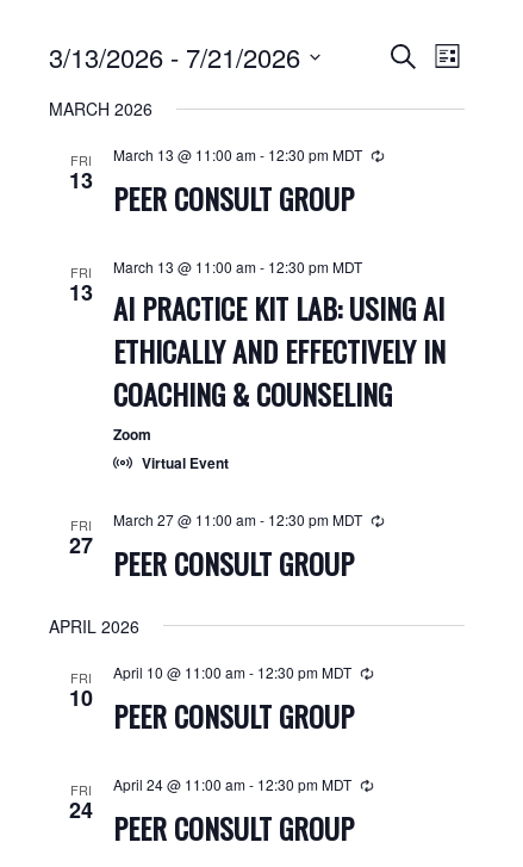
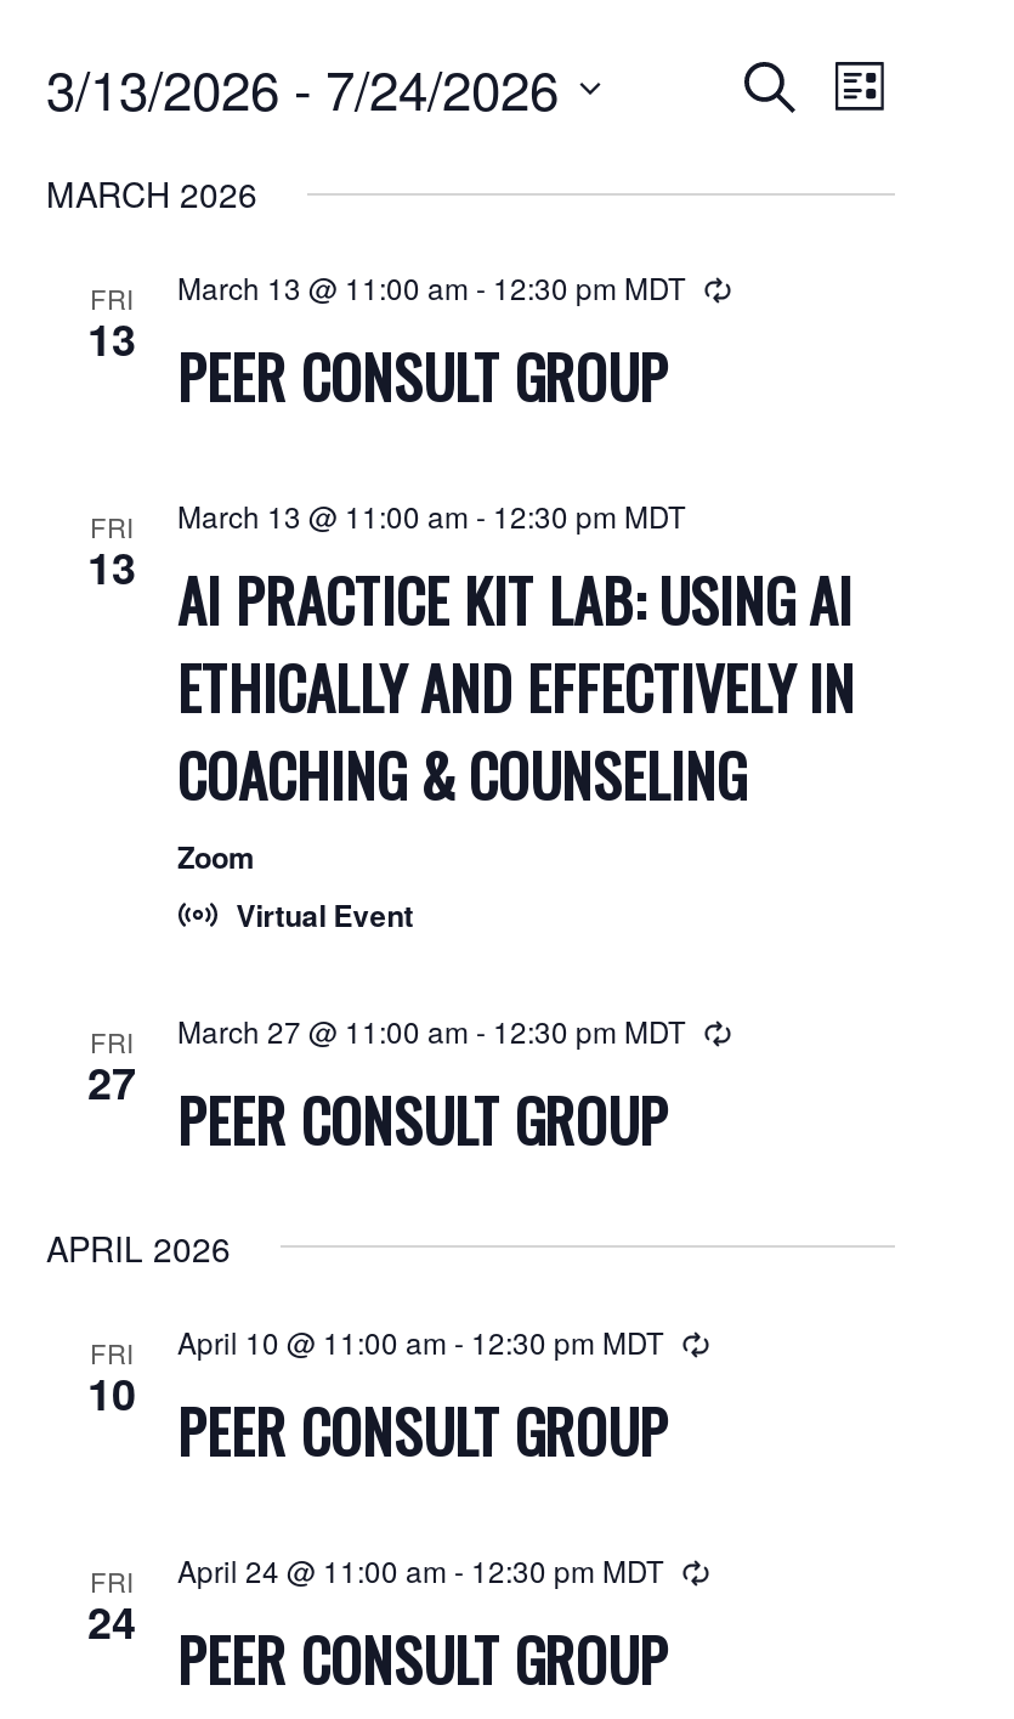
- 3/13/2026 - 7/21/2026
+ 3/13/2026 - 7/24/2026
